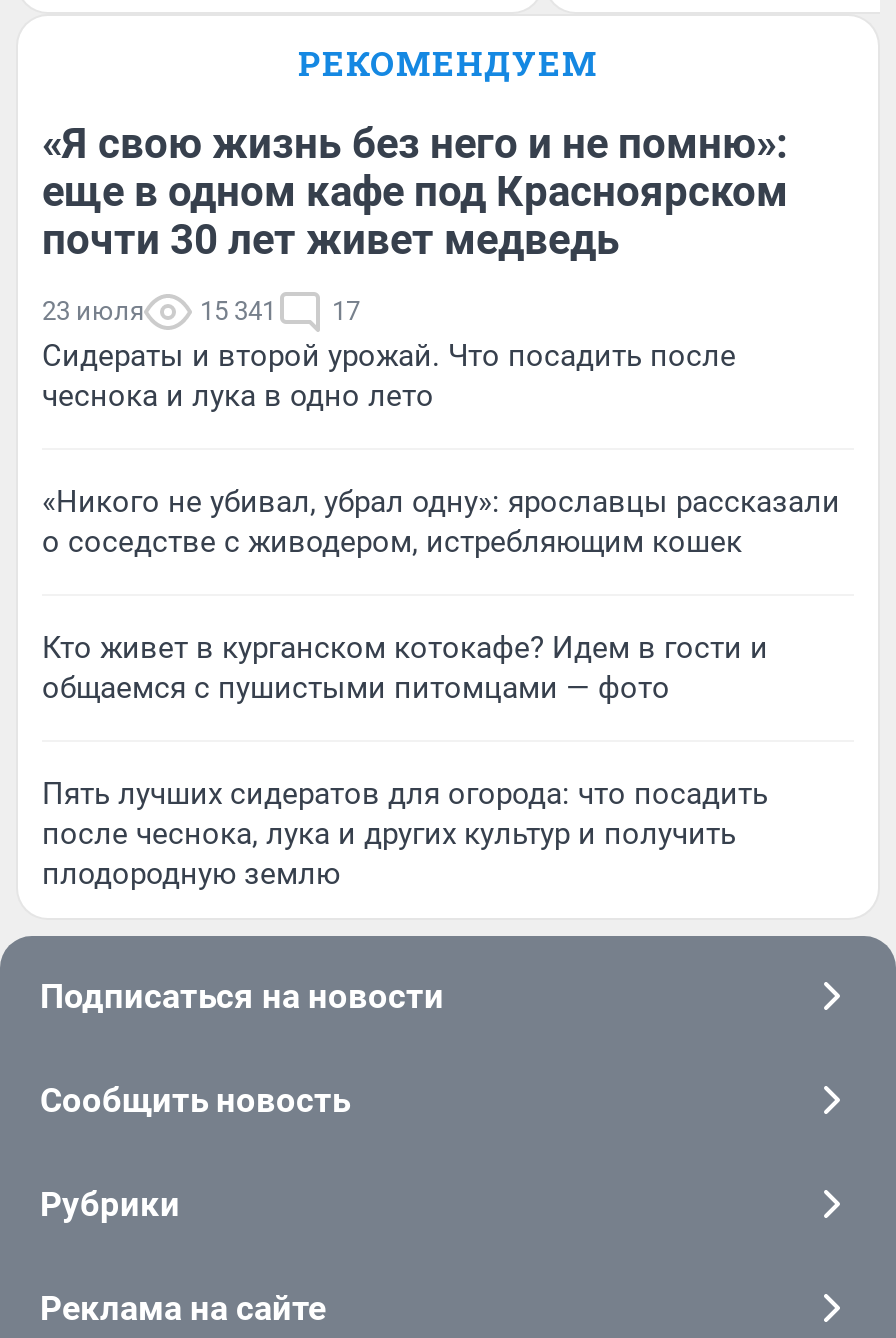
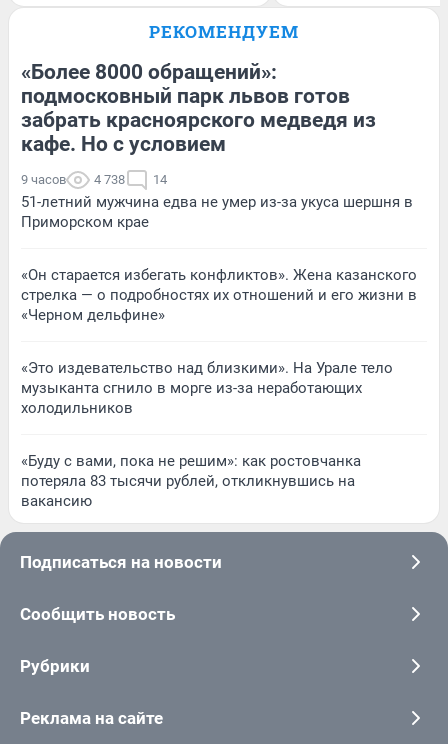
- «Я свою жизнь без него и не помню»:
- еще в одном кафе под Красноярском
- почти 30 лет живет медведь
+ «Более 8000 обращений»:
+ подмосковный парк львов готов
+ забрать красноярского медведя из
+ кафе. Но с условием

- 23 июля
- 15 341
- 17
- Сидераты и второй урожай. Что посадить после
- чеснока и лука в одно лето
+ 9 часов
+ 4 738
+ 14
+ 51-летний мужчина едва не умер из-за укуса шершня в
+ Приморском крае

- «Никого не убивал, убрал одну»: ярославцы рассказали
- о соседстве с живодером, истребляющим кошек
+ «Он старается избегать конфликтов». Жена казанского
+ стрелка — о подробностях их отношений и его жизни в
+ «Черном дельфине»

- Кто живет в курганском котокафе? Идем в гости и
- общаемся с пушистыми питомцами — фото
+ «Это издевательство над близкими». На Урале тело
+ музыканта сгнило в морге из-за неработающих
+ холодильников

- Пять лучших сидератов для огорода: что посадить
- после чеснока, лука и других культур и получить
- плодородную землю
+ «Буду с вами, пока не решим»: как ростовчанка
+ потеряла 83 тысячи рублей, откликнувшись на
+ вакансию
